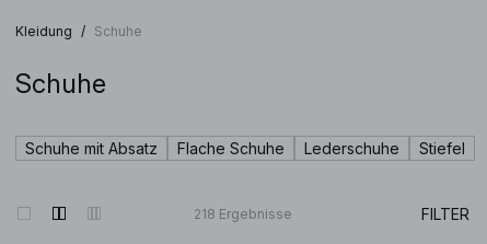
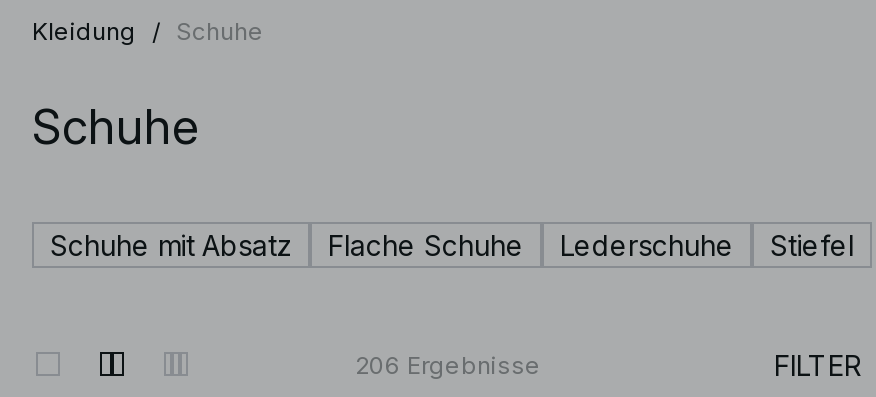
- 218 Ergebnisse
+ 206 Ergebnisse
